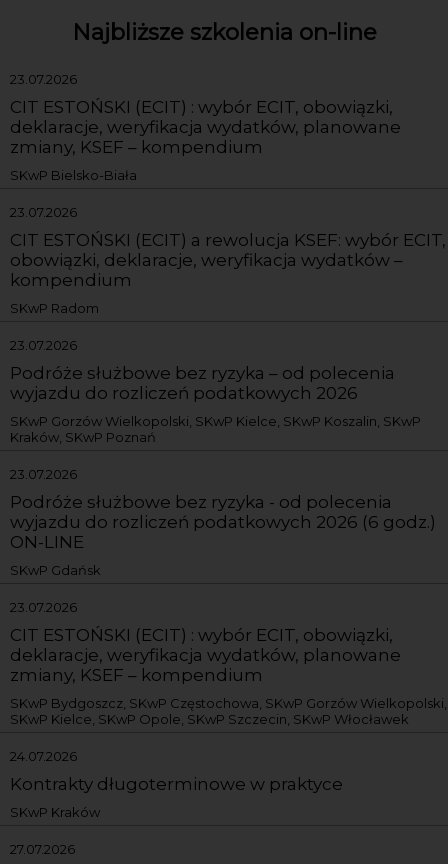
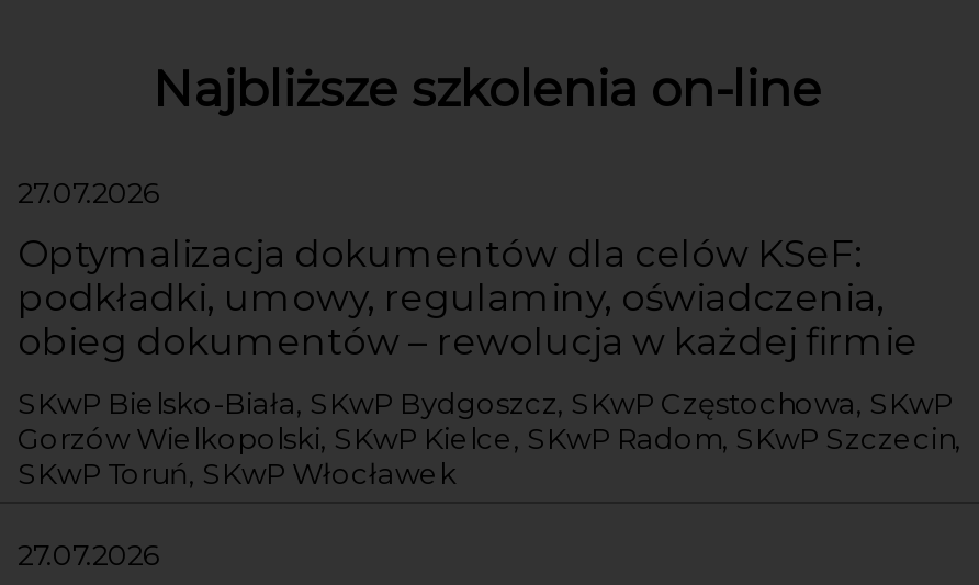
- 23.07.2026
- CIT ESTOŃSKI (ECIT) : wybór ECIT, obowiązki,
- deklaracje, weryfikacja wydatków, planowane
- zmiany, KSEF – kompendium
- SKwP Bielsko-Biała
- 23.07.2026
- CIT ESTOŃSKI (ECIT) a rewolucja KSEF: wybór ECIT,
- obowiązki, deklaracje, weryfikacja wydatków –
- kompendium
- SKwP Radom
- 23.07.2026
- Podróże służbowe bez ryzyka – od polecenia
- wyjazdu do rozliczeń podatkowych 2026
- SKwP Gorzów Wielkopolski, SKwP Kielce, SKwP Koszalin, SKwP
- Kraków, SKwP Poznań
- 23.07.2026
- Podróże służbowe bez ryzyka - od polecenia
- wyjazdu do rozliczeń podatkowych 2026 (6 godz.)
- ON-LINE
- SKwP Gdańsk
- 23.07.2026
- CIT ESTOŃSKI (ECIT) : wybór ECIT, obowiązki,
- deklaracje, weryfikacja wydatków, planowane
- zmiany, KSEF – kompendium
- SKwP Bydgoszcz, SKwP Częstochowa, SKwP Gorzów Wielkopolski,
- SKwP Kielce, SKwP Opole, SKwP Szczecin, SKwP Włocławek
- 24.07.2026
- Kontrakty długoterminowe w praktyce
- SKwP Kraków
+ 27.07.2026
+ Optymalizacja dokumentów dla celów KSeF:
+ podkładki, umowy, regulaminy, oświadczenia,
+ obieg dokumentów – rewolucja w każdej firmie
+ SKwP Bielsko-Biała, SKwP Bydgoszcz, SKwP Częstochowa, SKwP
+ Gorzów Wielkopolski, SKwP Kielce, SKwP Radom, SKwP Szczecin,
+ SKwP Toruń, SKwP Włocławek
